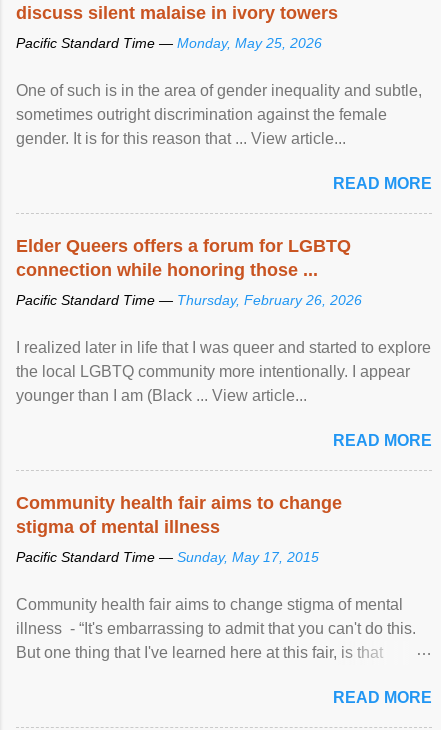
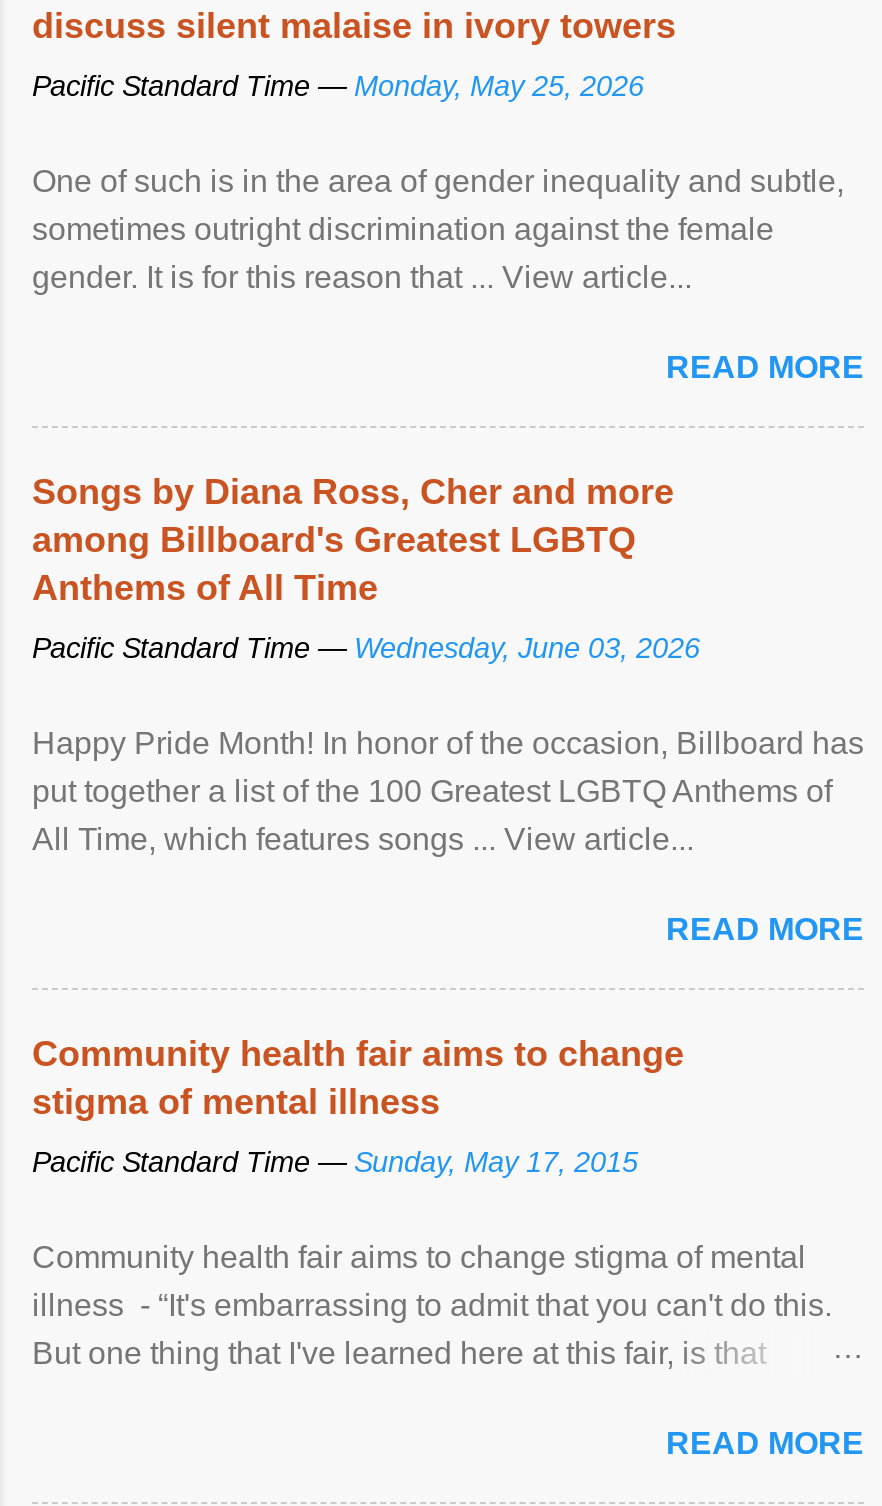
- Elder Queers offers a forum for LGBTQ
- connection while honoring those ...
+ Songs by Diana Ross, Cher and more
+ among Billboard's Greatest LGBTQ
+ Anthems of All Time

- Pacific Standard Time — Thursday, February 26, 2026
+ Pacific Standard Time — Wednesday, June 03, 2026

- I realized later in life that I was queer and started to explore
- the local LGBTQ community more intentionally. I appear
- younger than I am (Black ... View article...
+ Happy Pride Month! In honor of the occasion, Billboard has
+ put together a list of the 100 Greatest LGBTQ Anthems of
+ All Time, which features songs ... View article...
